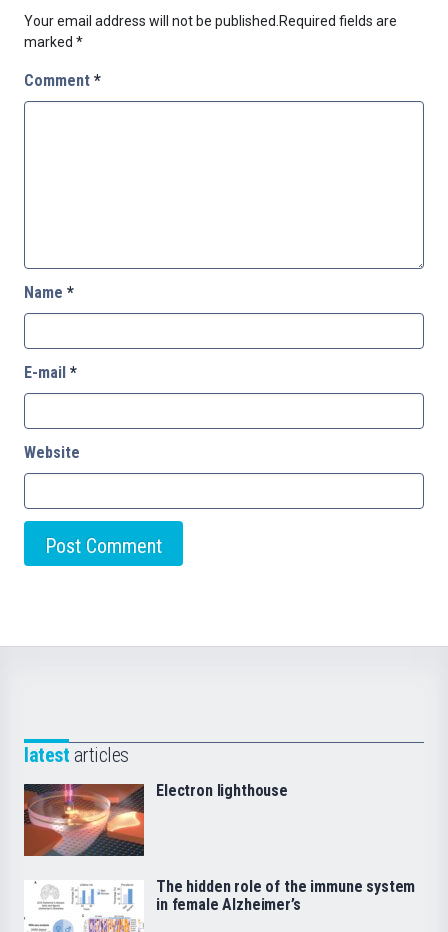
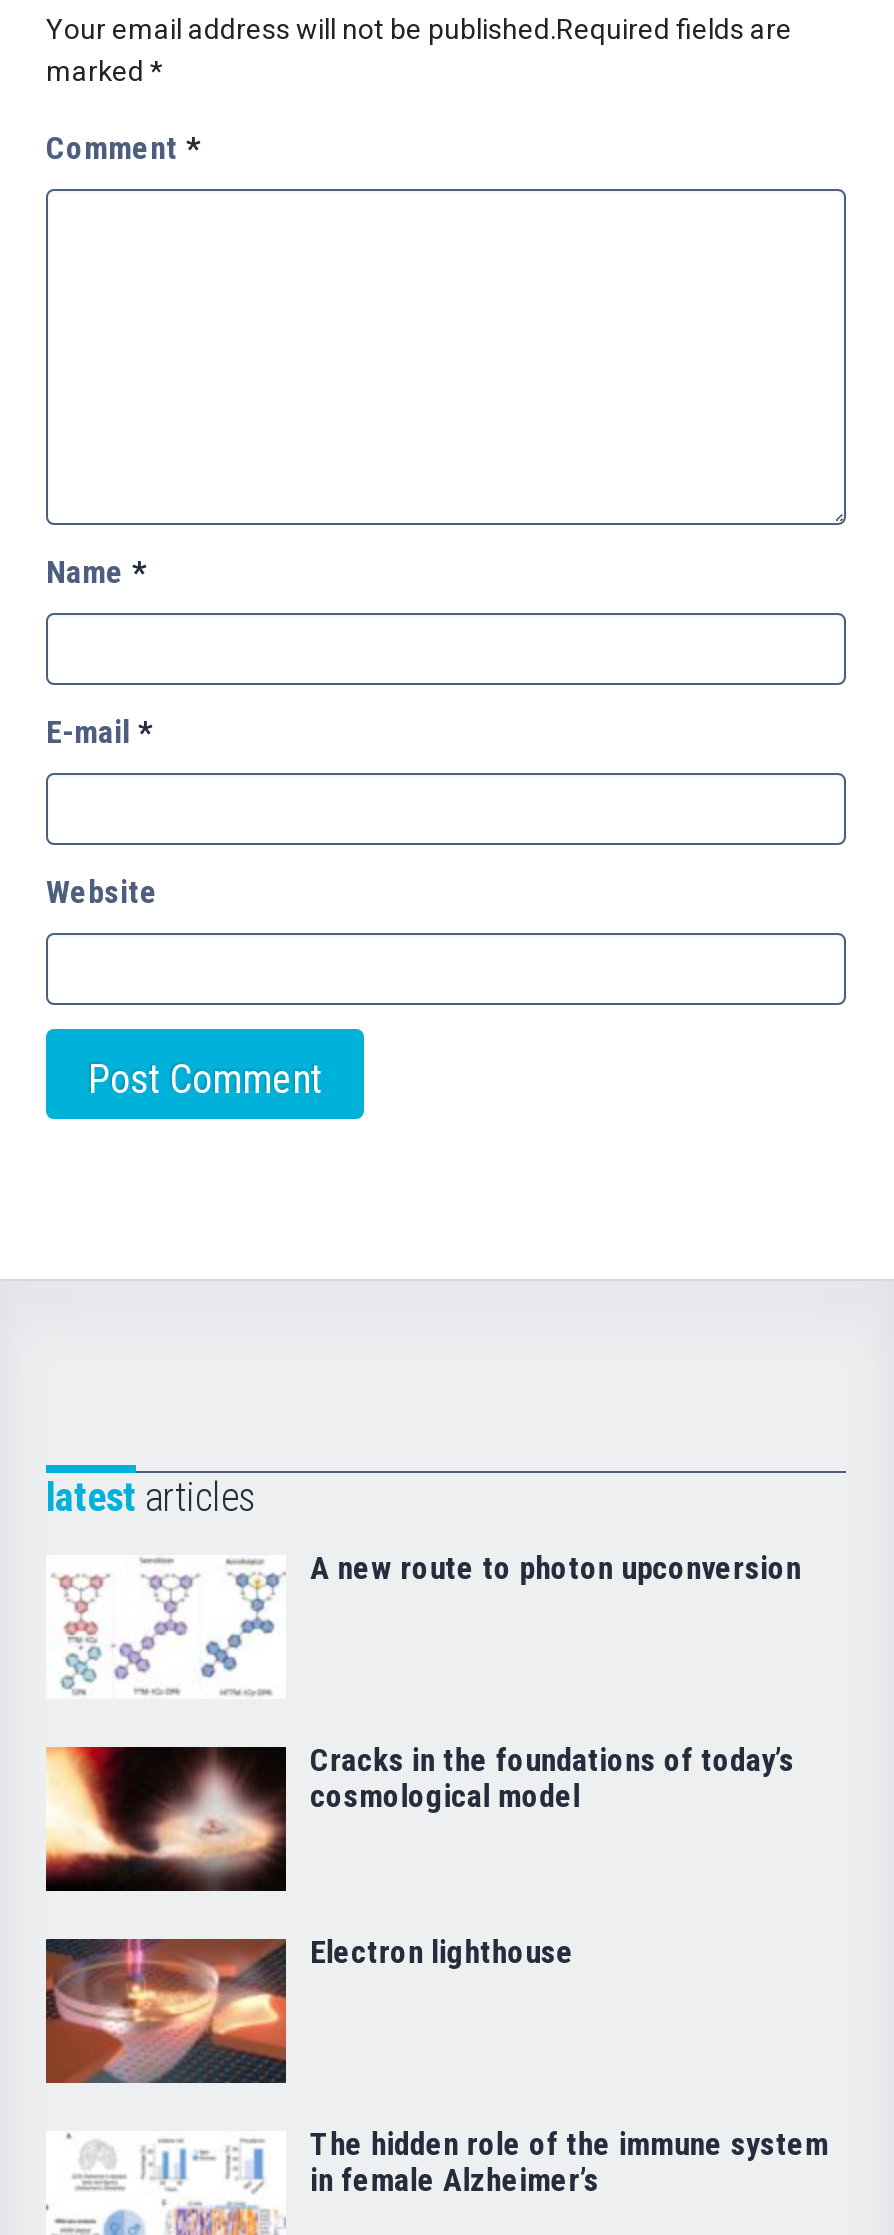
+ [image]
+ Cracks in the foundations of today’s
+ cosmological model

+ [image]
+ A new route to photon upconversion
